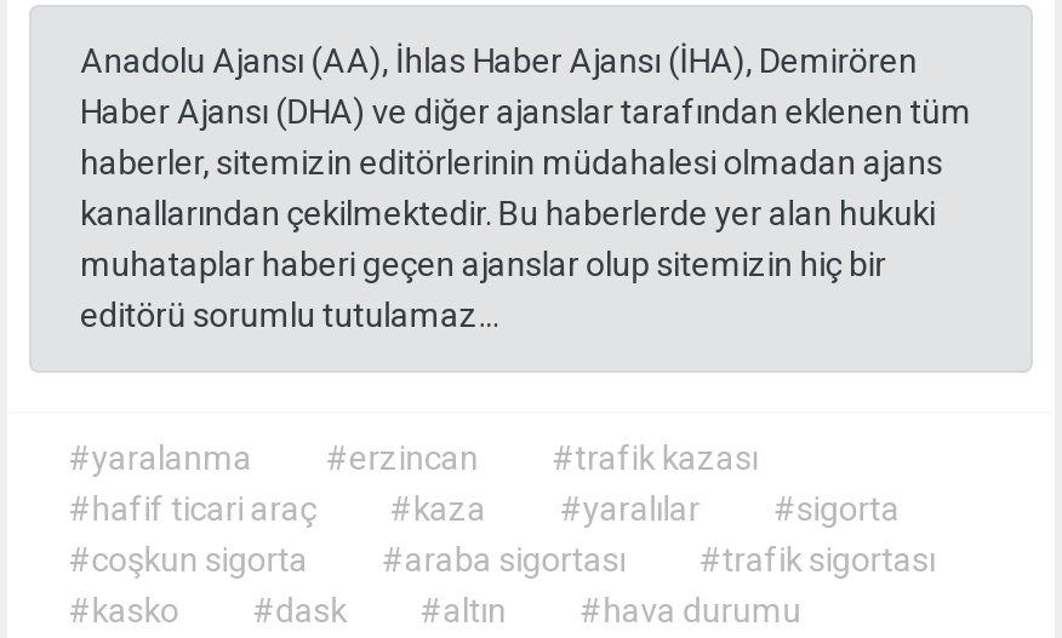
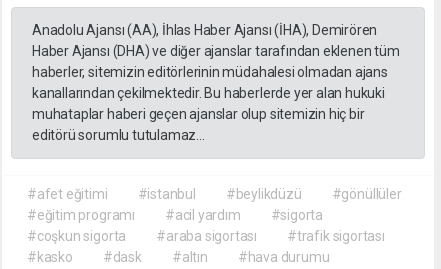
- #yaralanma
- #erzincan
- #trafik kazası
- #hafif ticari araç
- #kaza
- #yaralılar
+ #afet eğitimi
+ #istanbul
+ #beylikdüzü
+ #gönüllüler
+ #eğitim programı
+ #acil yardım
